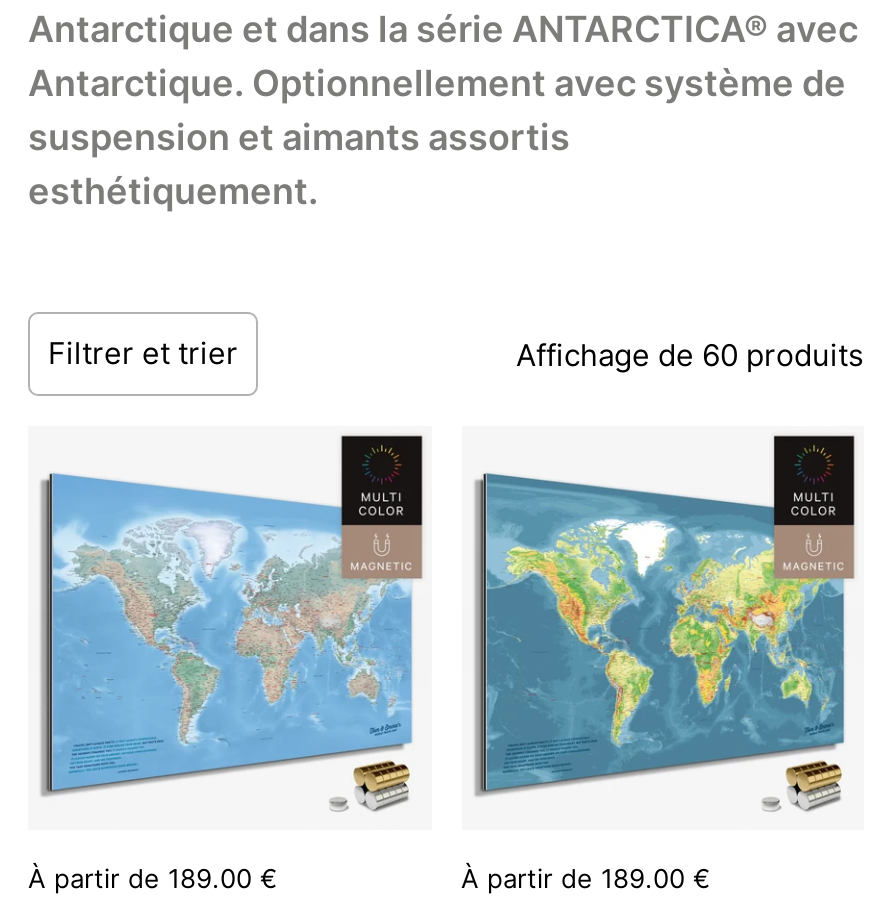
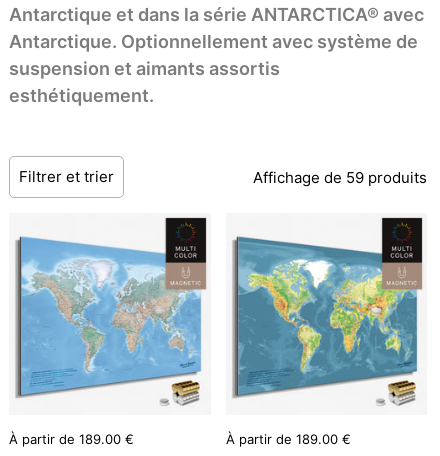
- Affichage de 60 produits
+ Affichage de 59 produits
